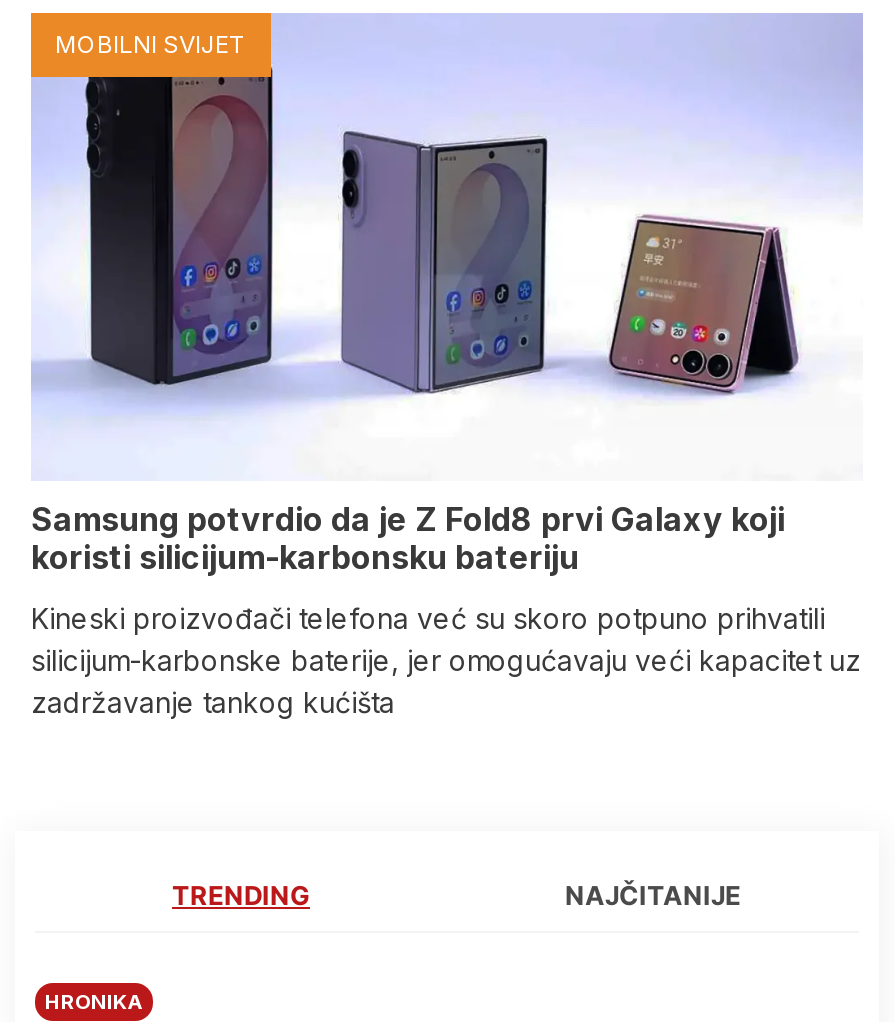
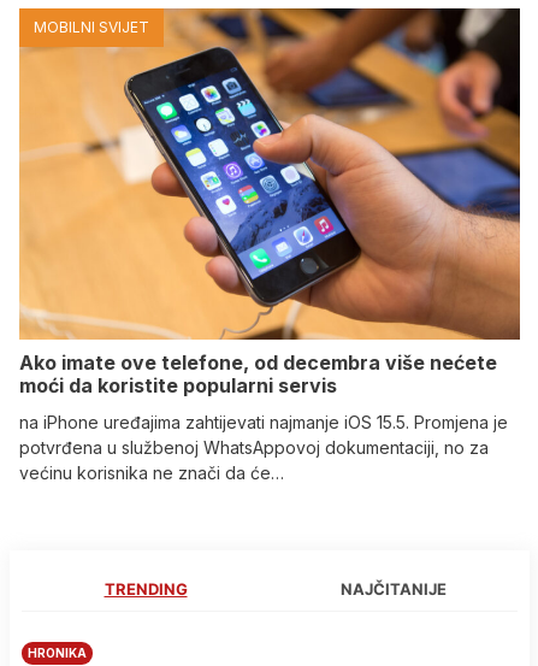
- [image]
- Samsung potvrdio da je Z Fold8 prvi Galaxy koji
- koristi silicijum-karbonsku bateriju
+ [image]
+ Ako imate ove telefone, od decembra više nećete
+ moći da koristite popularni servis

- Kineski proizvođači telefona već su skoro potpuno prihvatili
- silicijum-karbonske baterije, jer omogućavaju veći kapacitet uz
- zadržavanje tankog kućišta
+ na iPhone uređajima zahtijevati najmanje iOS 15.5. Promjena je
+ potvrđena u službenoj WhatsAppovoj dokumentaciji, no za
+ većinu korisnika ne znači da će…
